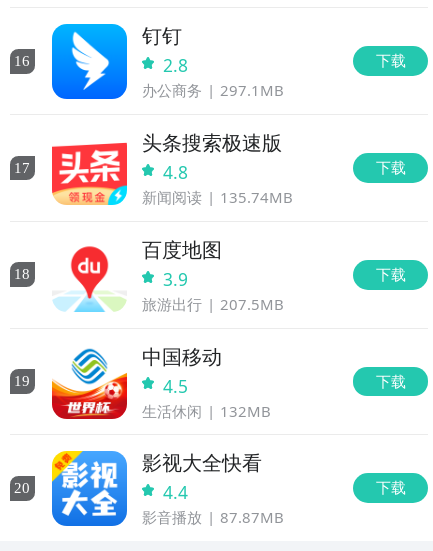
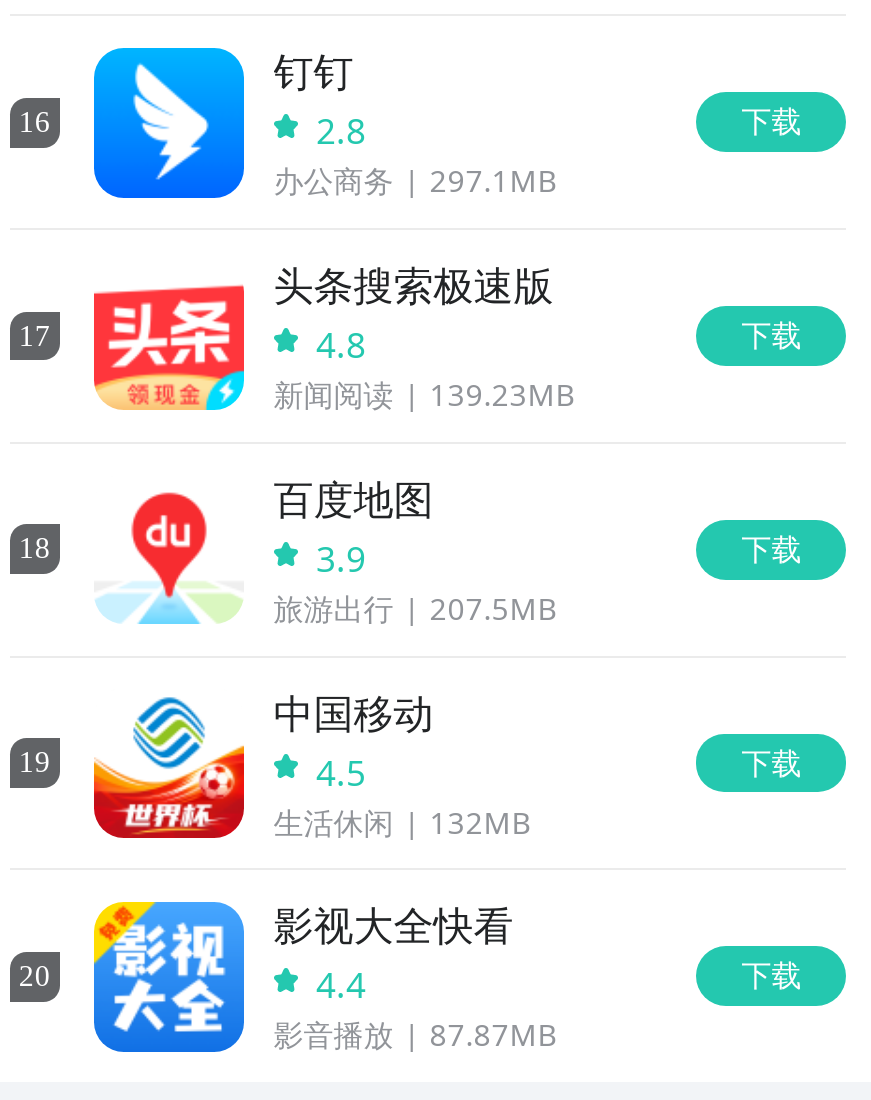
- 新闻阅读 135.74MB
+ 新闻阅读 139.23MB
